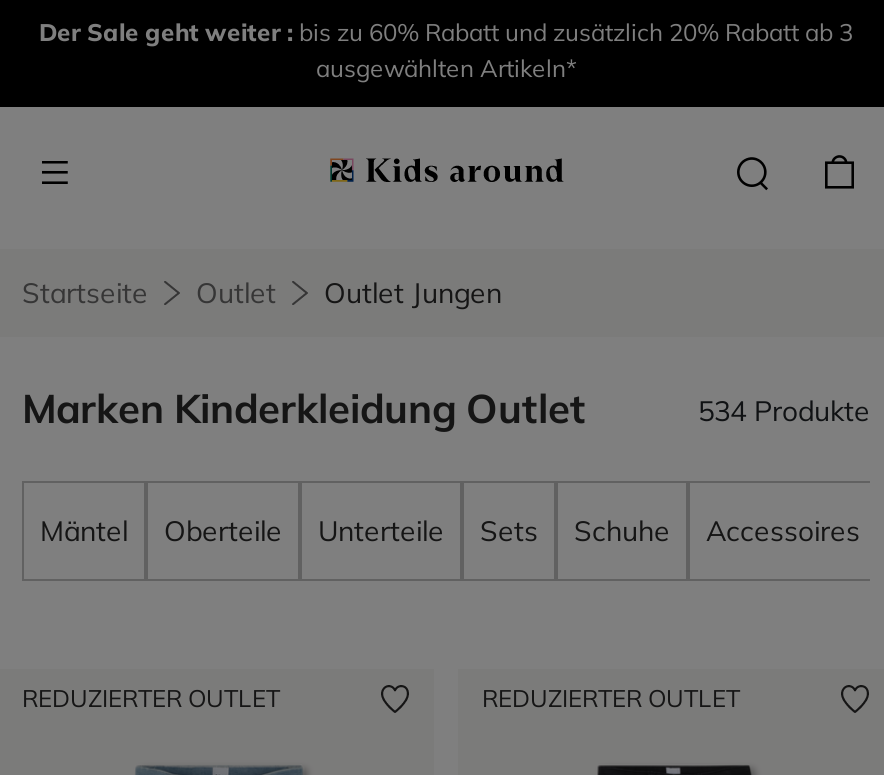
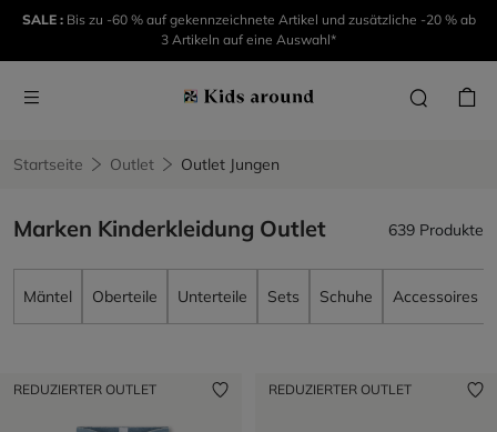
- Der Sale geht weiter : bis zu 60% Rabatt und zusätzlich 20% Rabatt ab 3
- ausgewählten Artikeln*
+ SALE : Bis zu -60 % auf gekennzeichnete Artikel und zusätzliche -20 % ab
+ 3 Artikeln auf eine Auswahl*

- 534 Produkte
+ 639 Produkte
